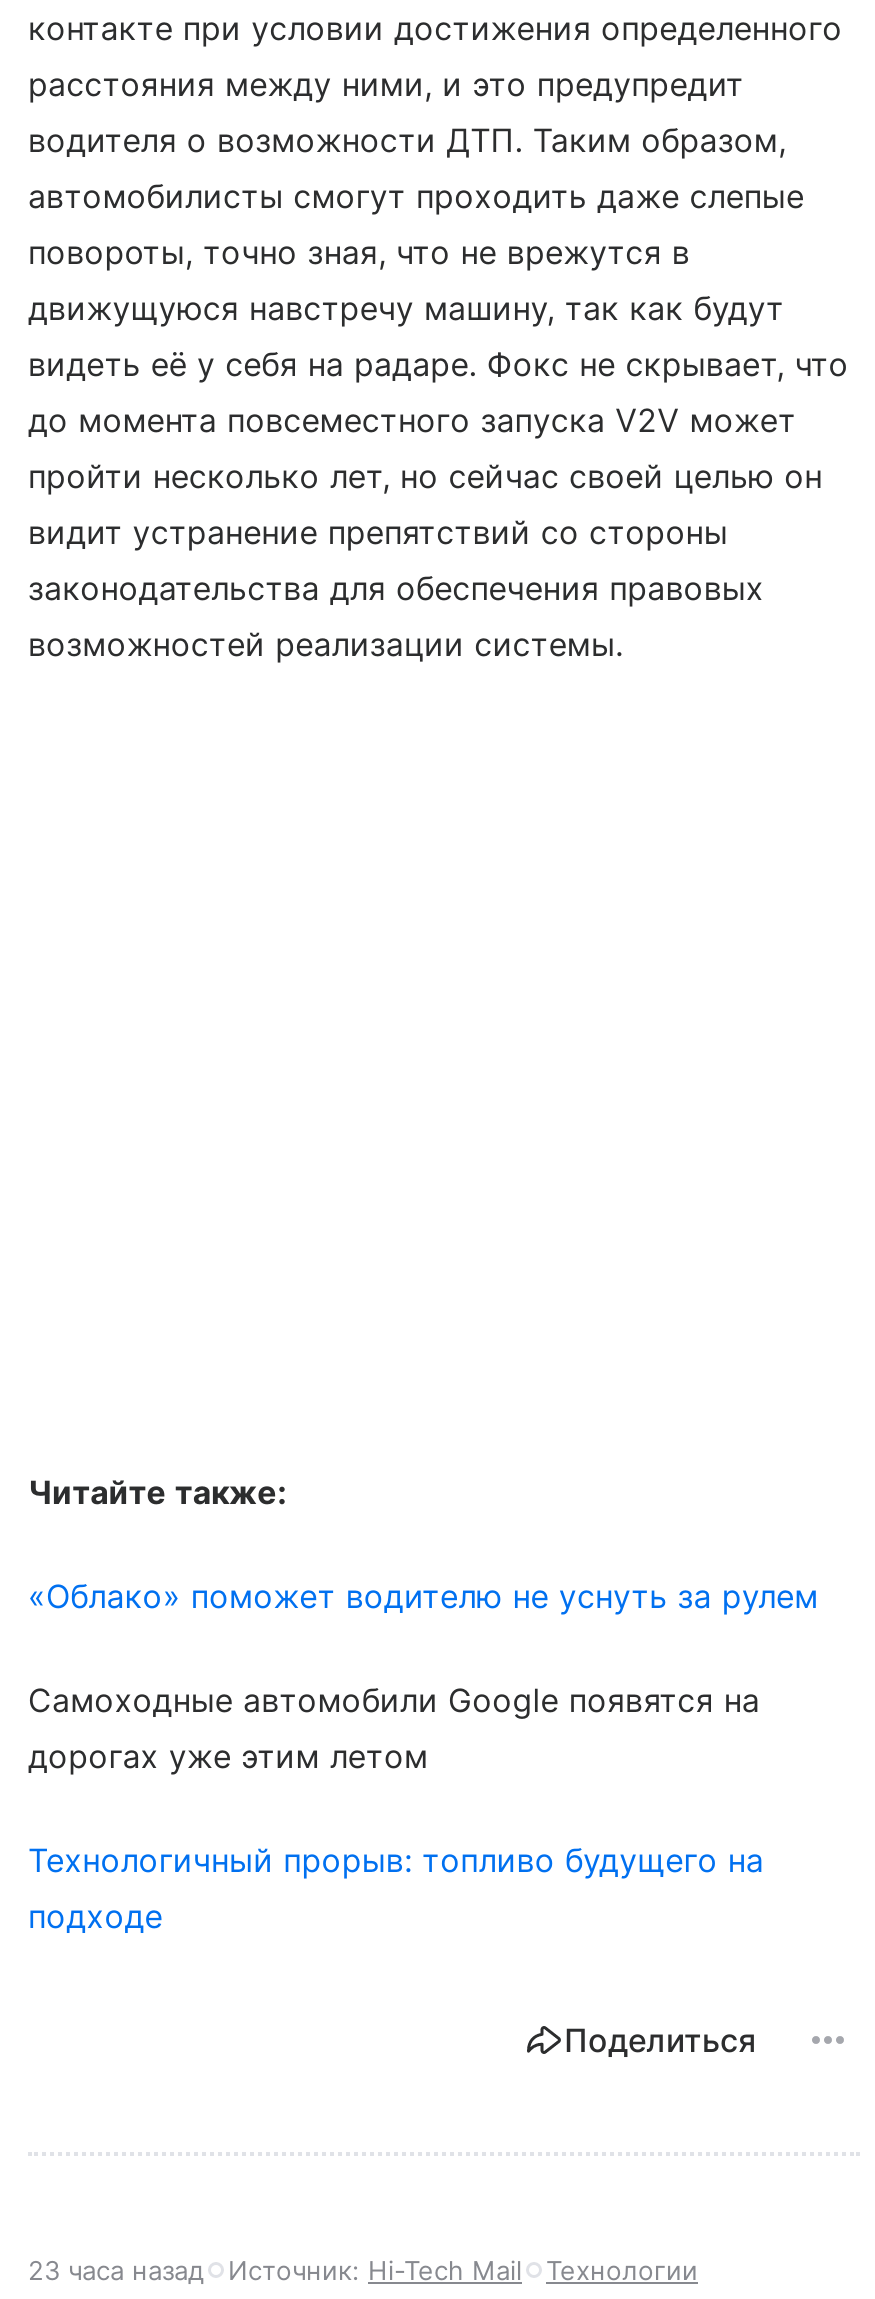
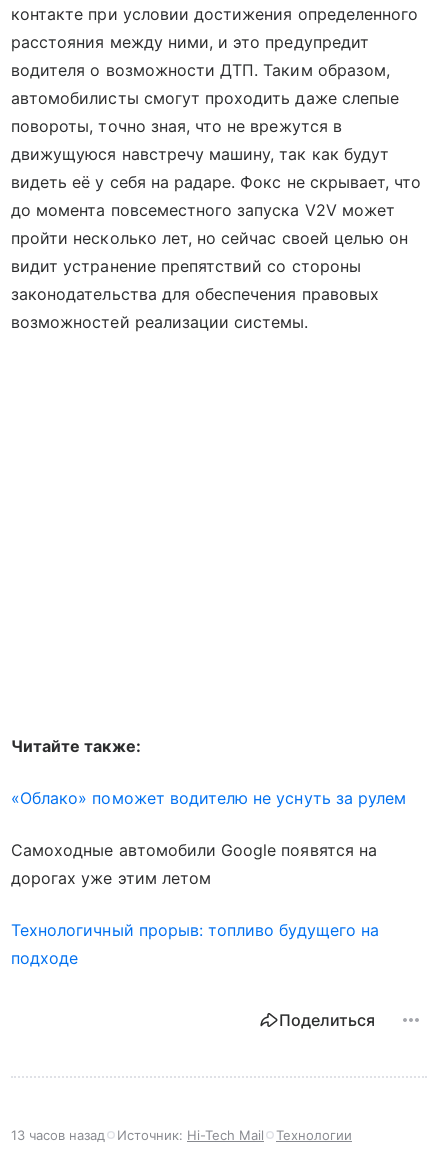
- 23 часа назад Источник: Hi-Tech Mail Технологии
+ 13 часов назад Источник: Hi-Tech Mail Технологии
